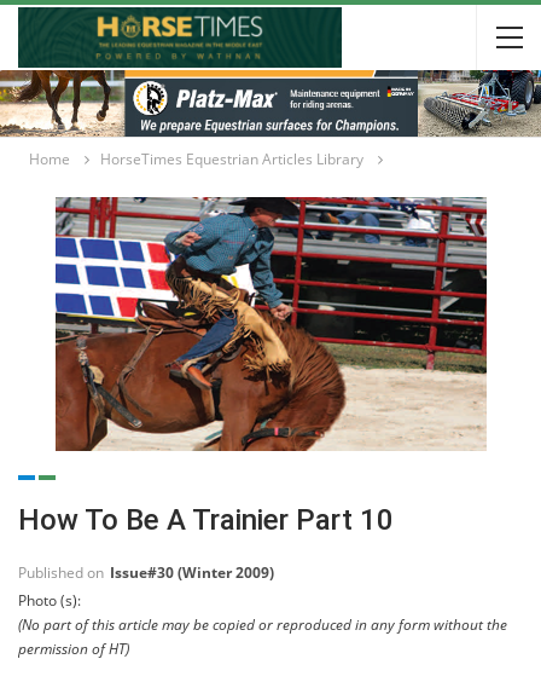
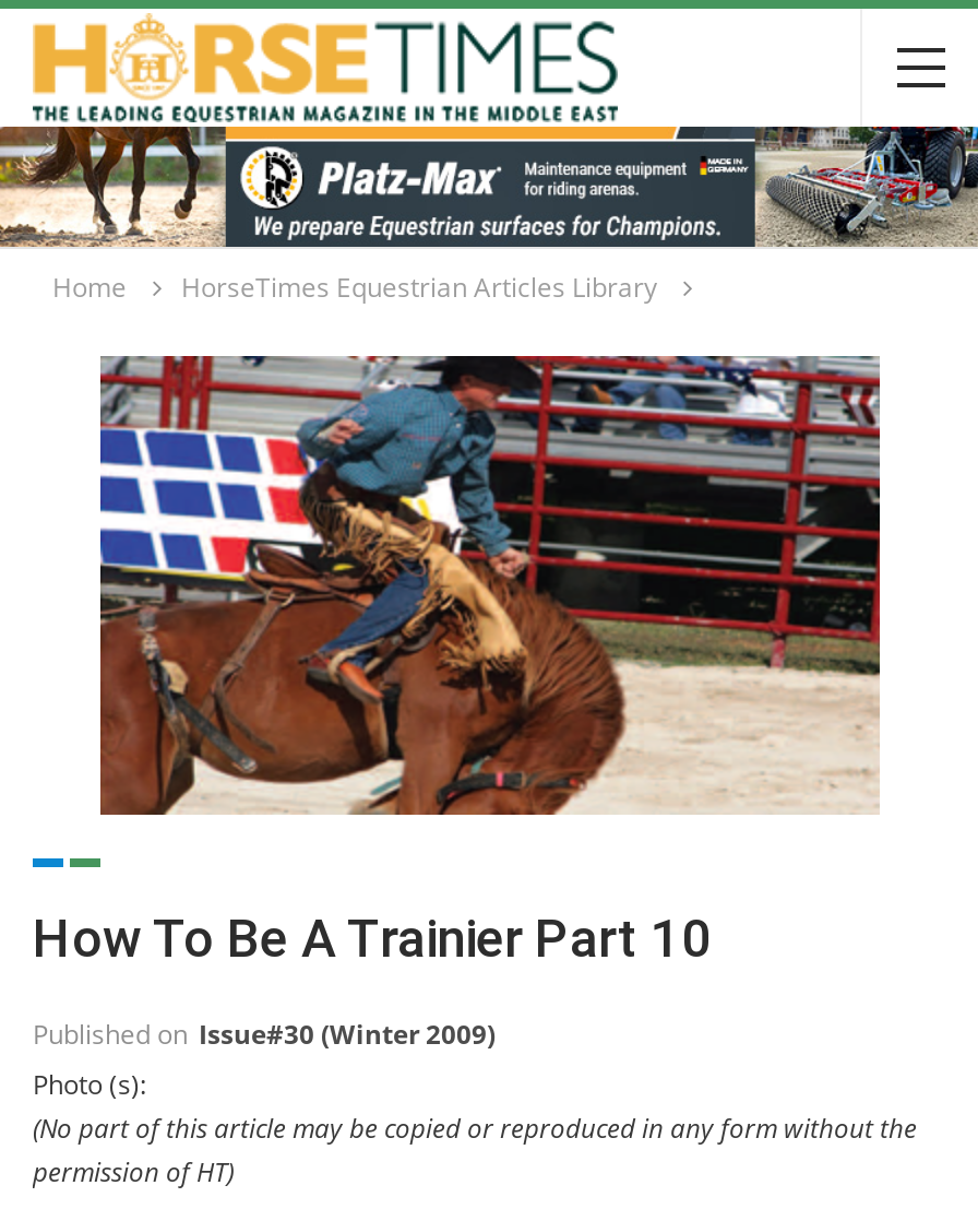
- [image]
+ [image]
